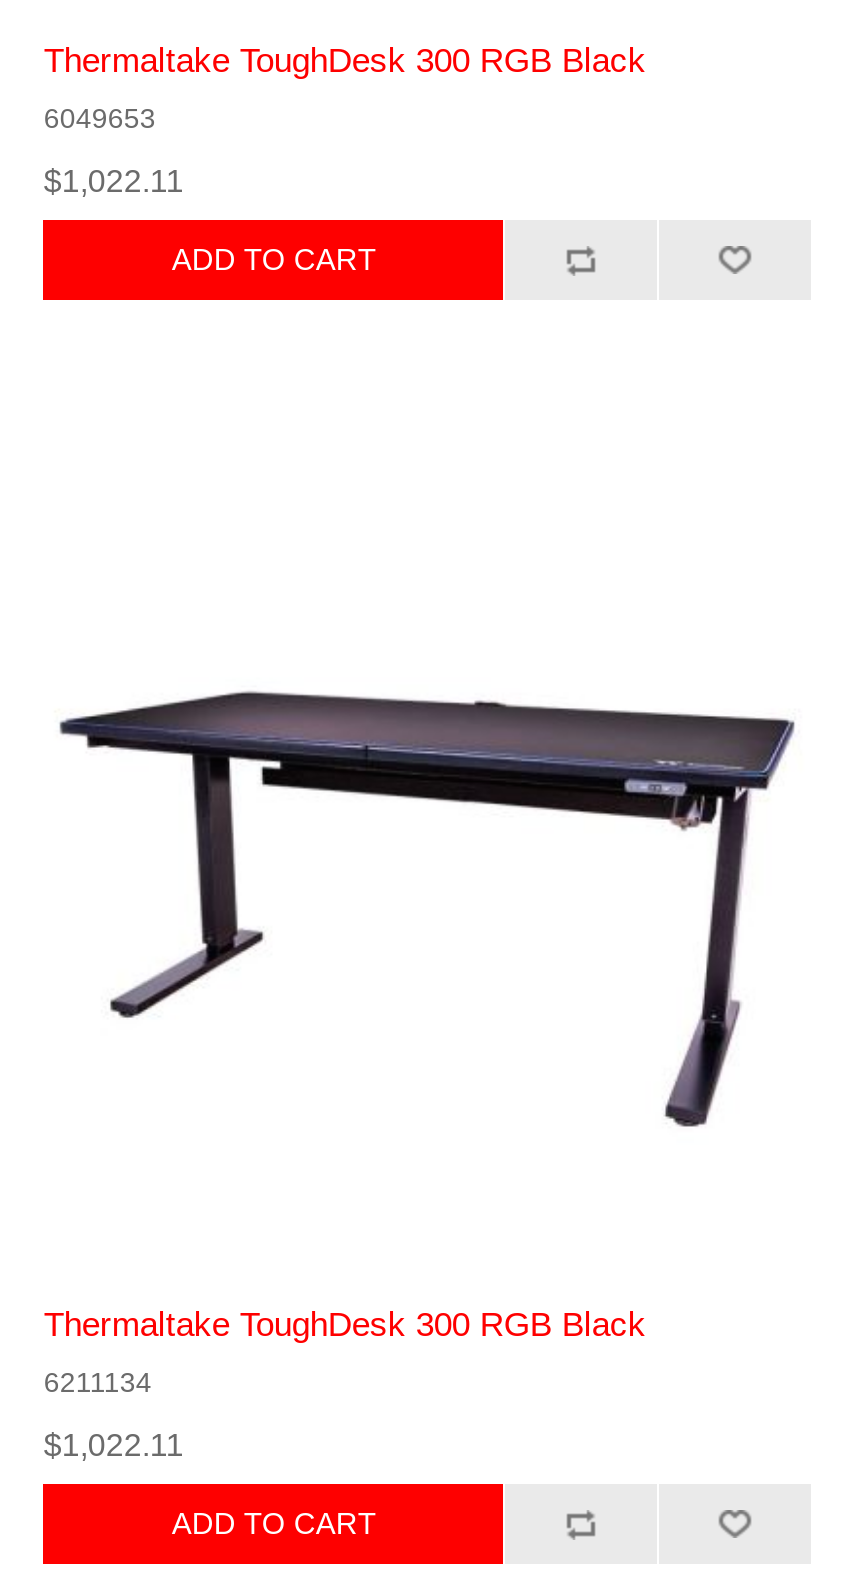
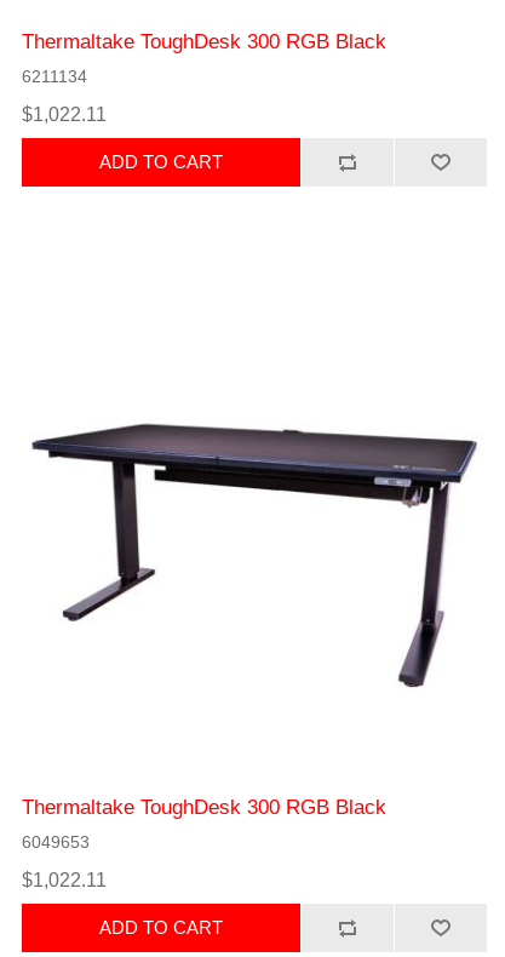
- 6049653
+ 6211134

- 6211134
+ 6049653
